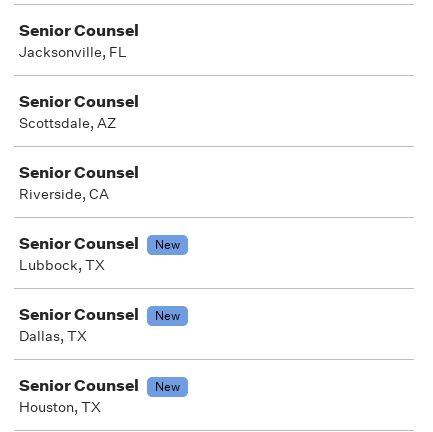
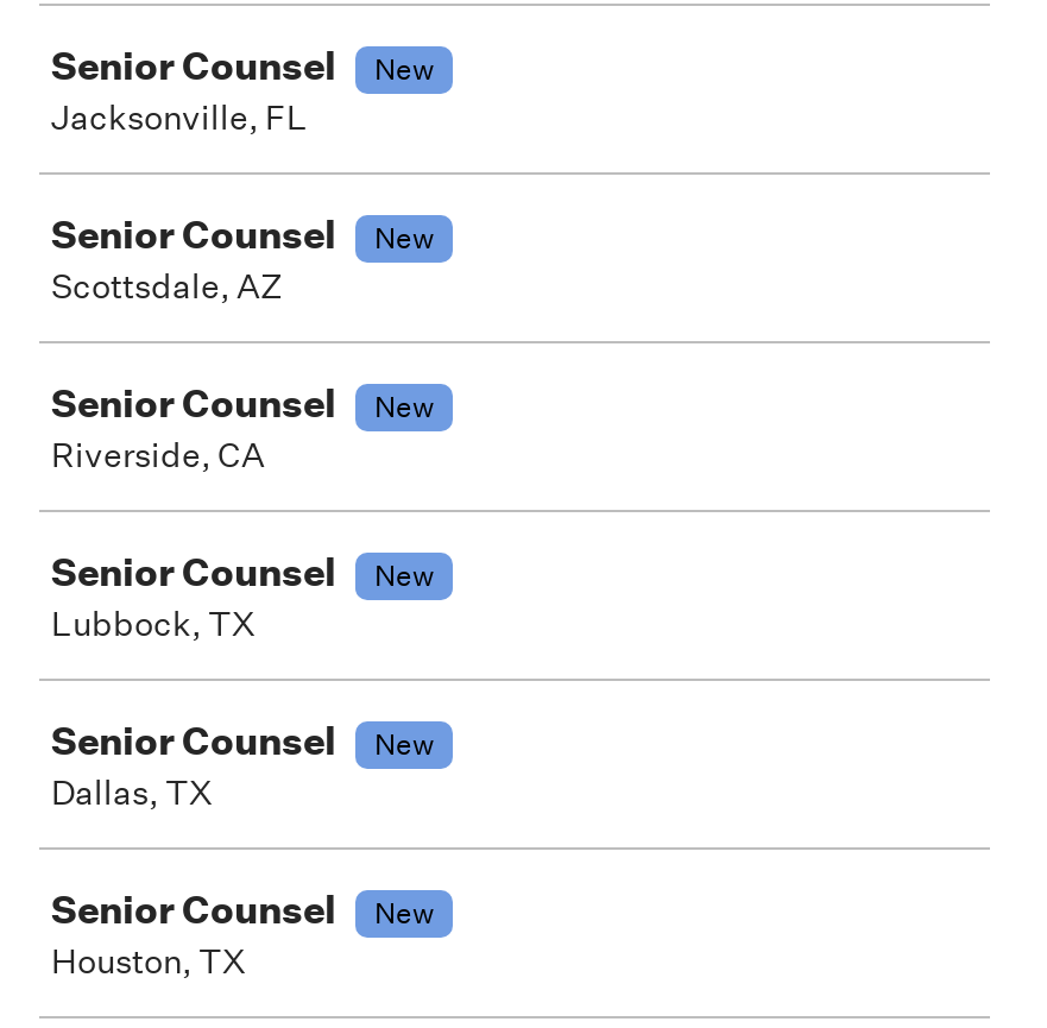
+ New

+ New

+ New
